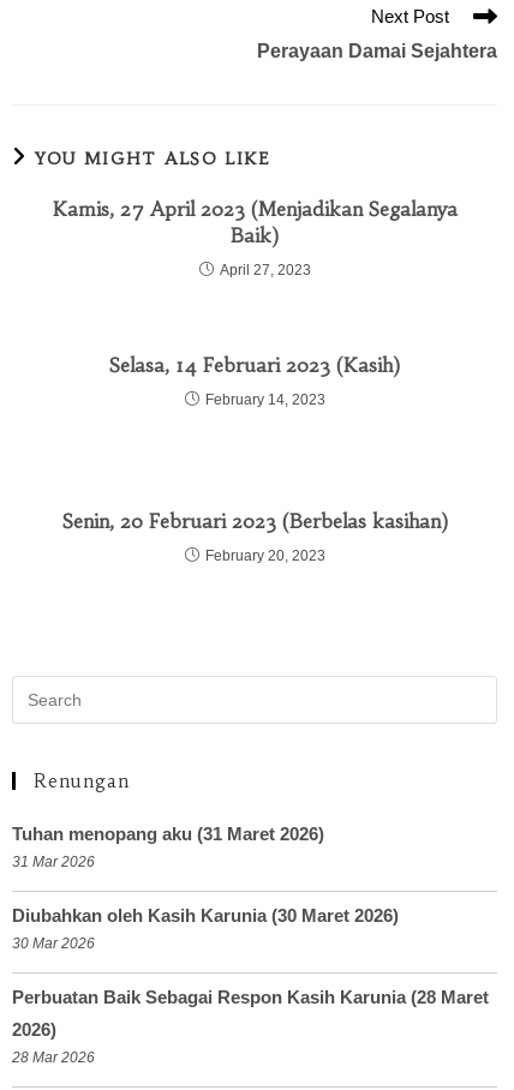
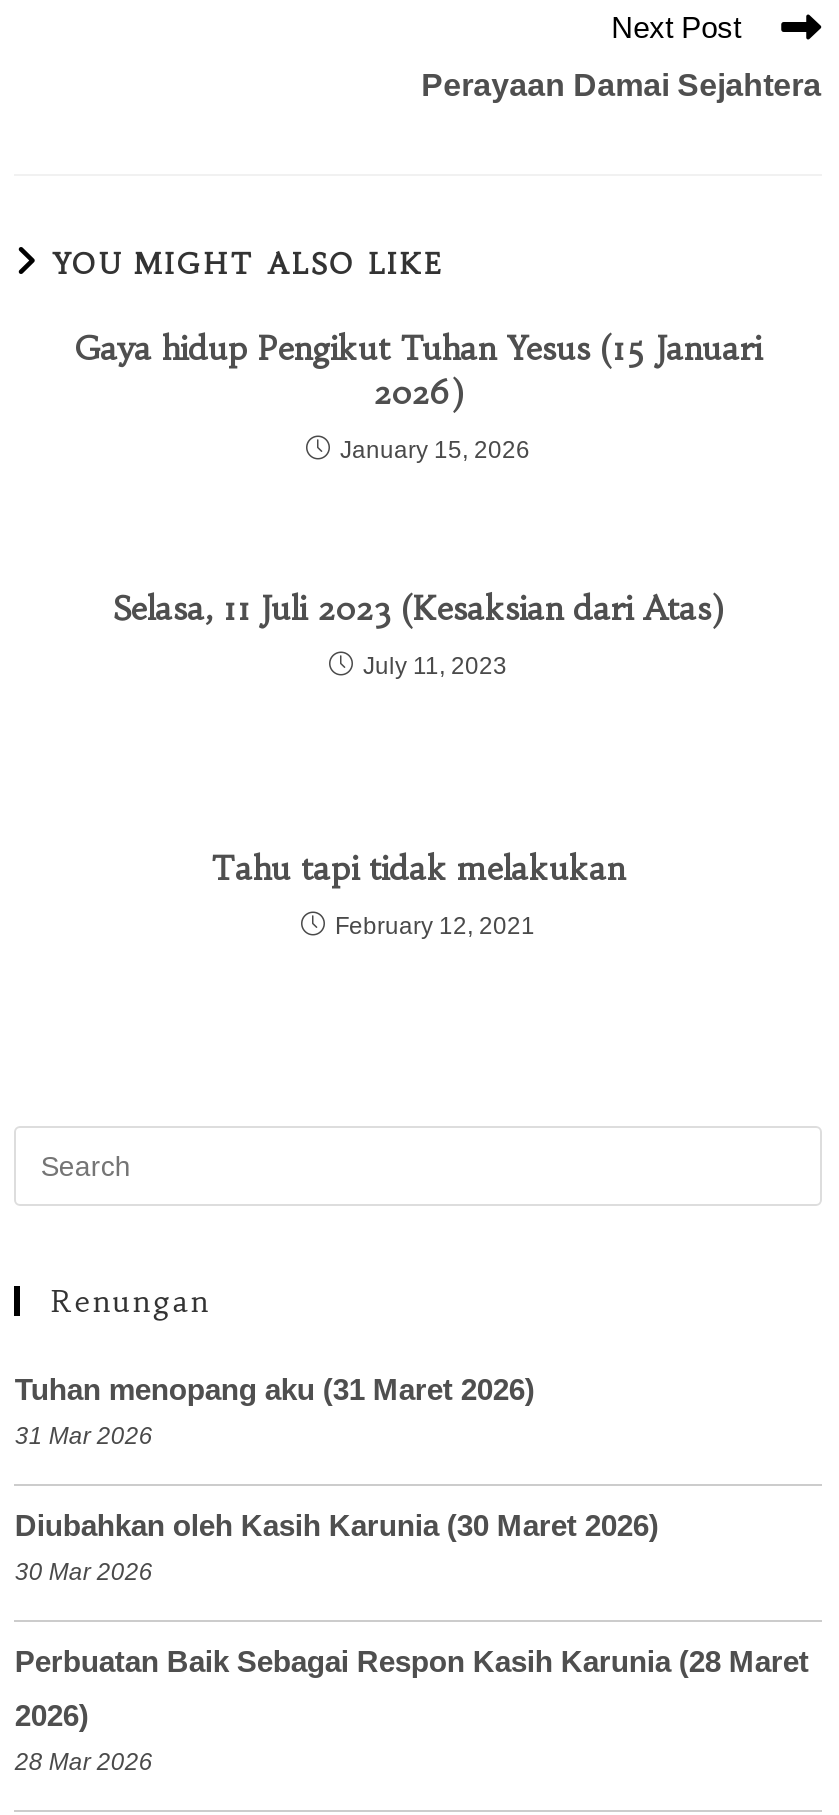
- Kamis, 27 April 2023 (Menjadikan Segalanya
- Baik)
+ Gaya hidup Pengikut Tuhan Yesus (15 Januari
+ 2026)

- April 27, 2023
+ January 15, 2026

- Selasa, 14 Februari 2023 (Kasih)
+ Selasa, 11 Juli 2023 (Kesaksian dari Atas)

- February 14, 2023
+ July 11, 2023

- Senin, 20 Februari 2023 (Berbelas kasihan)
+ Tahu tapi tidak melakukan

- February 20, 2023
+ February 12, 2021
